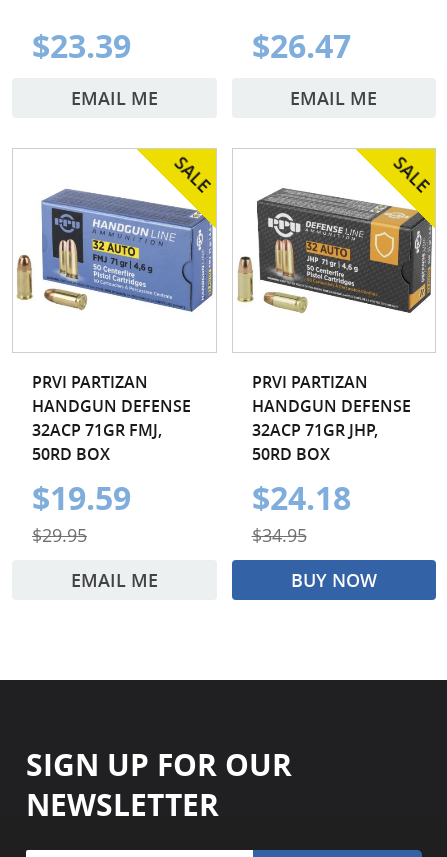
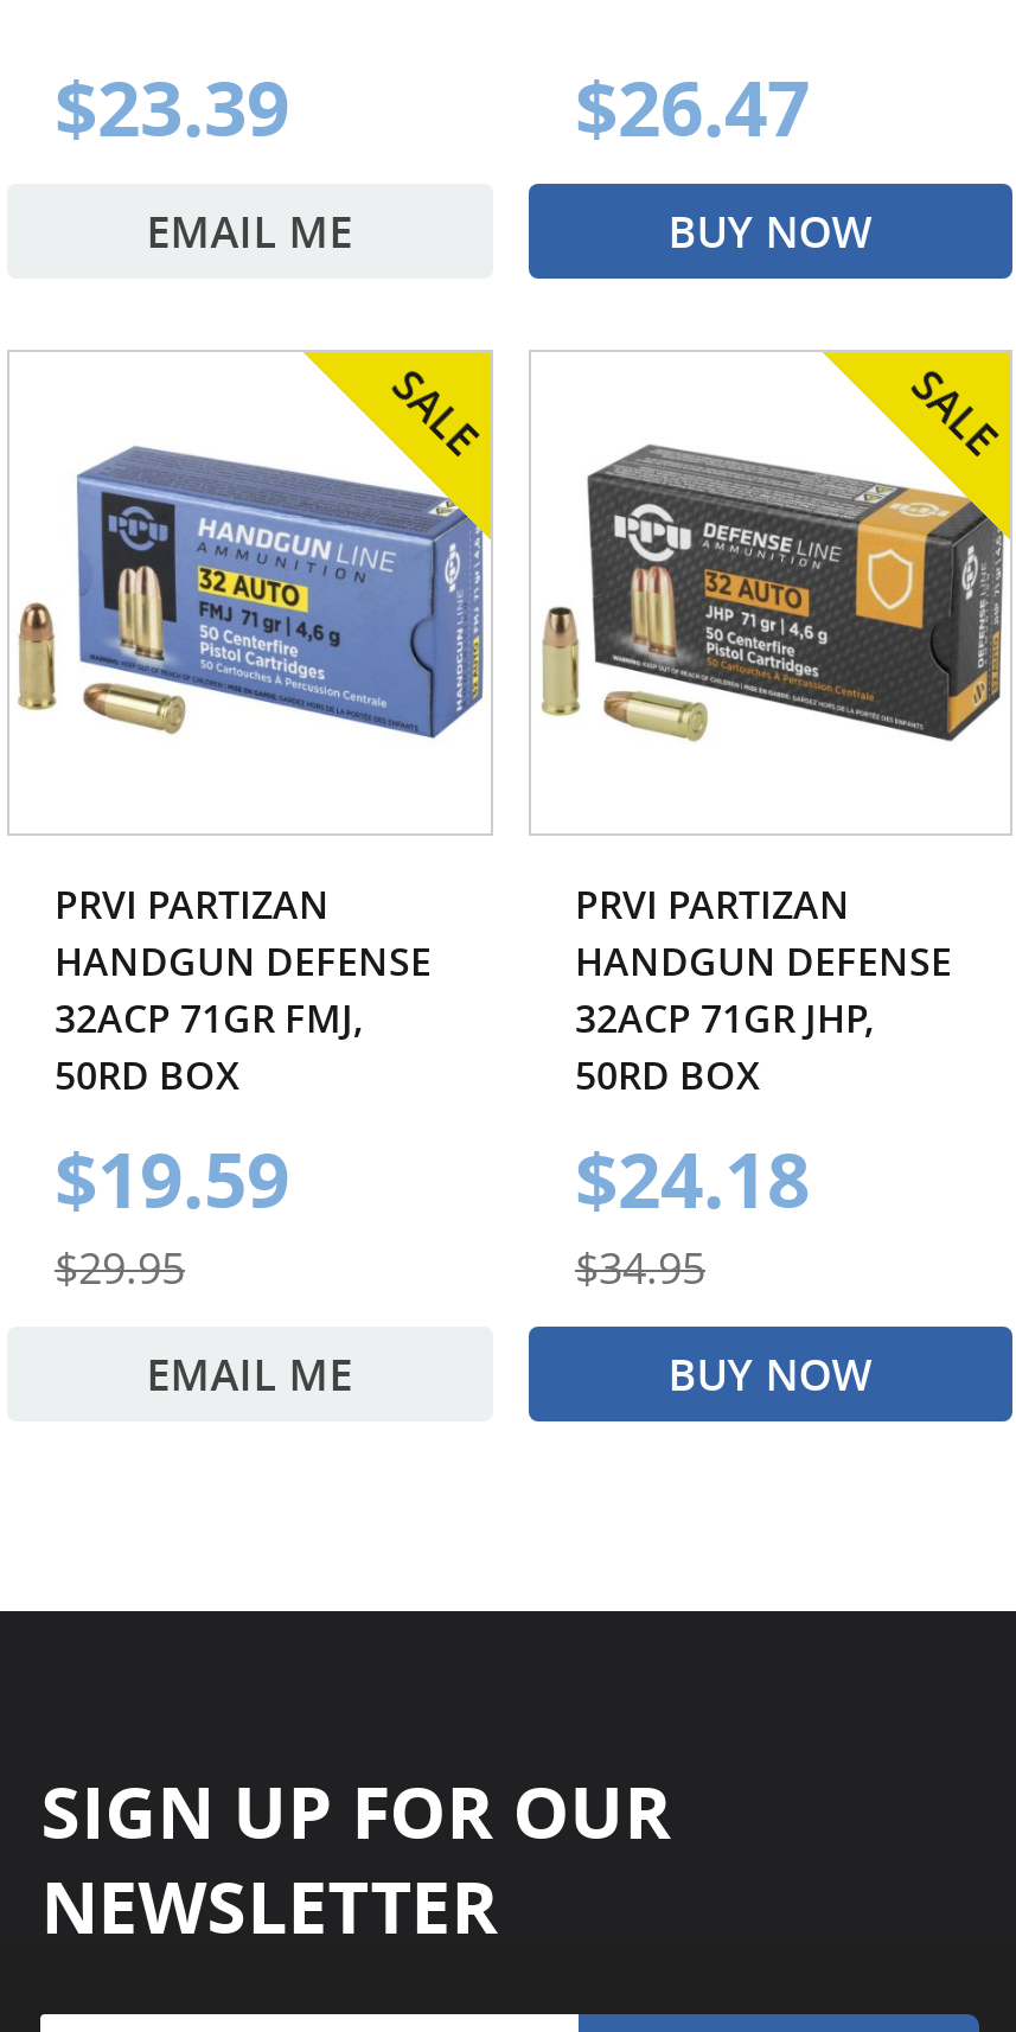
- EMAIL ME
+ BUY NOW
